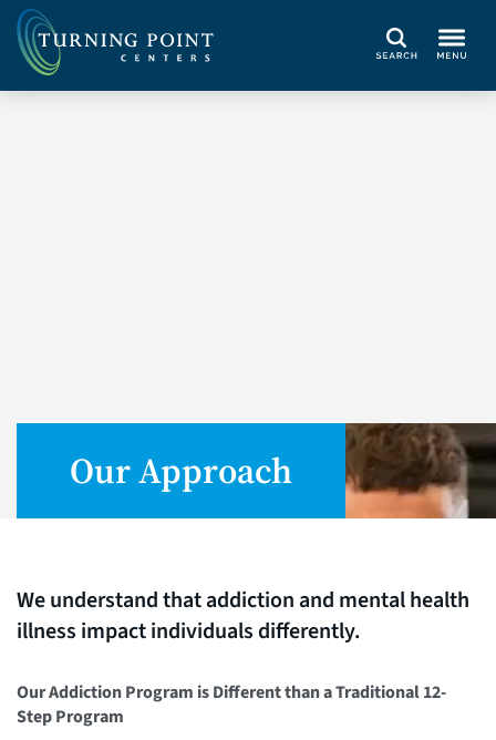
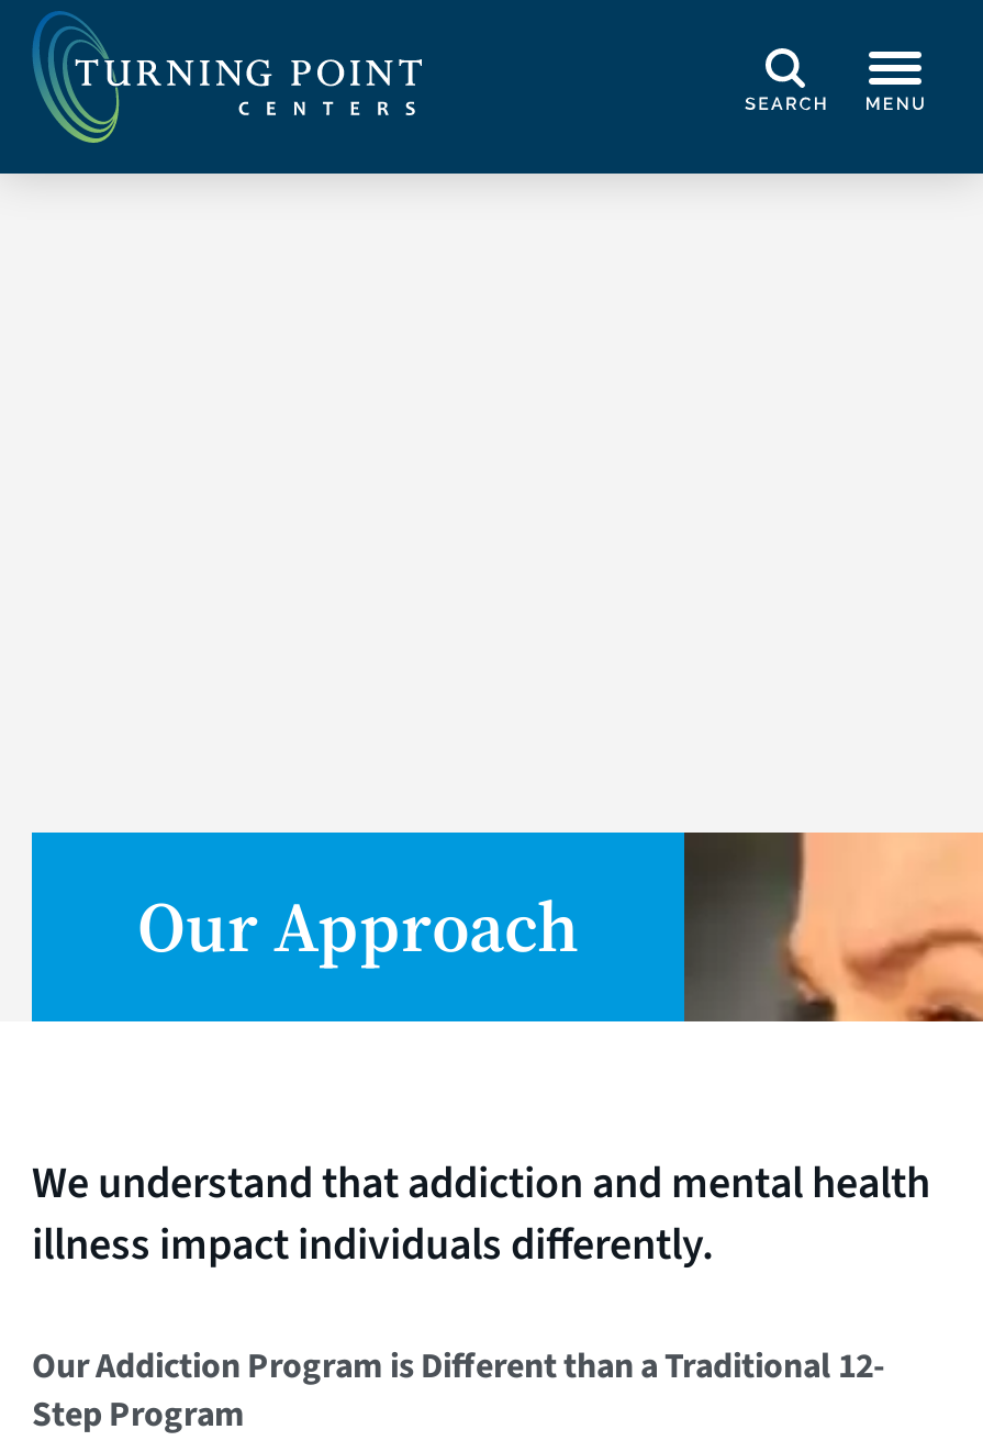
- [image]
+ [image]
